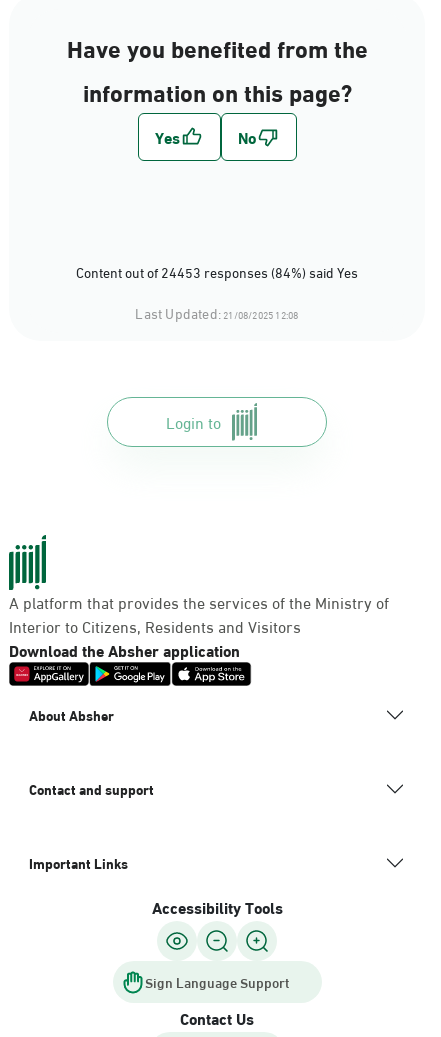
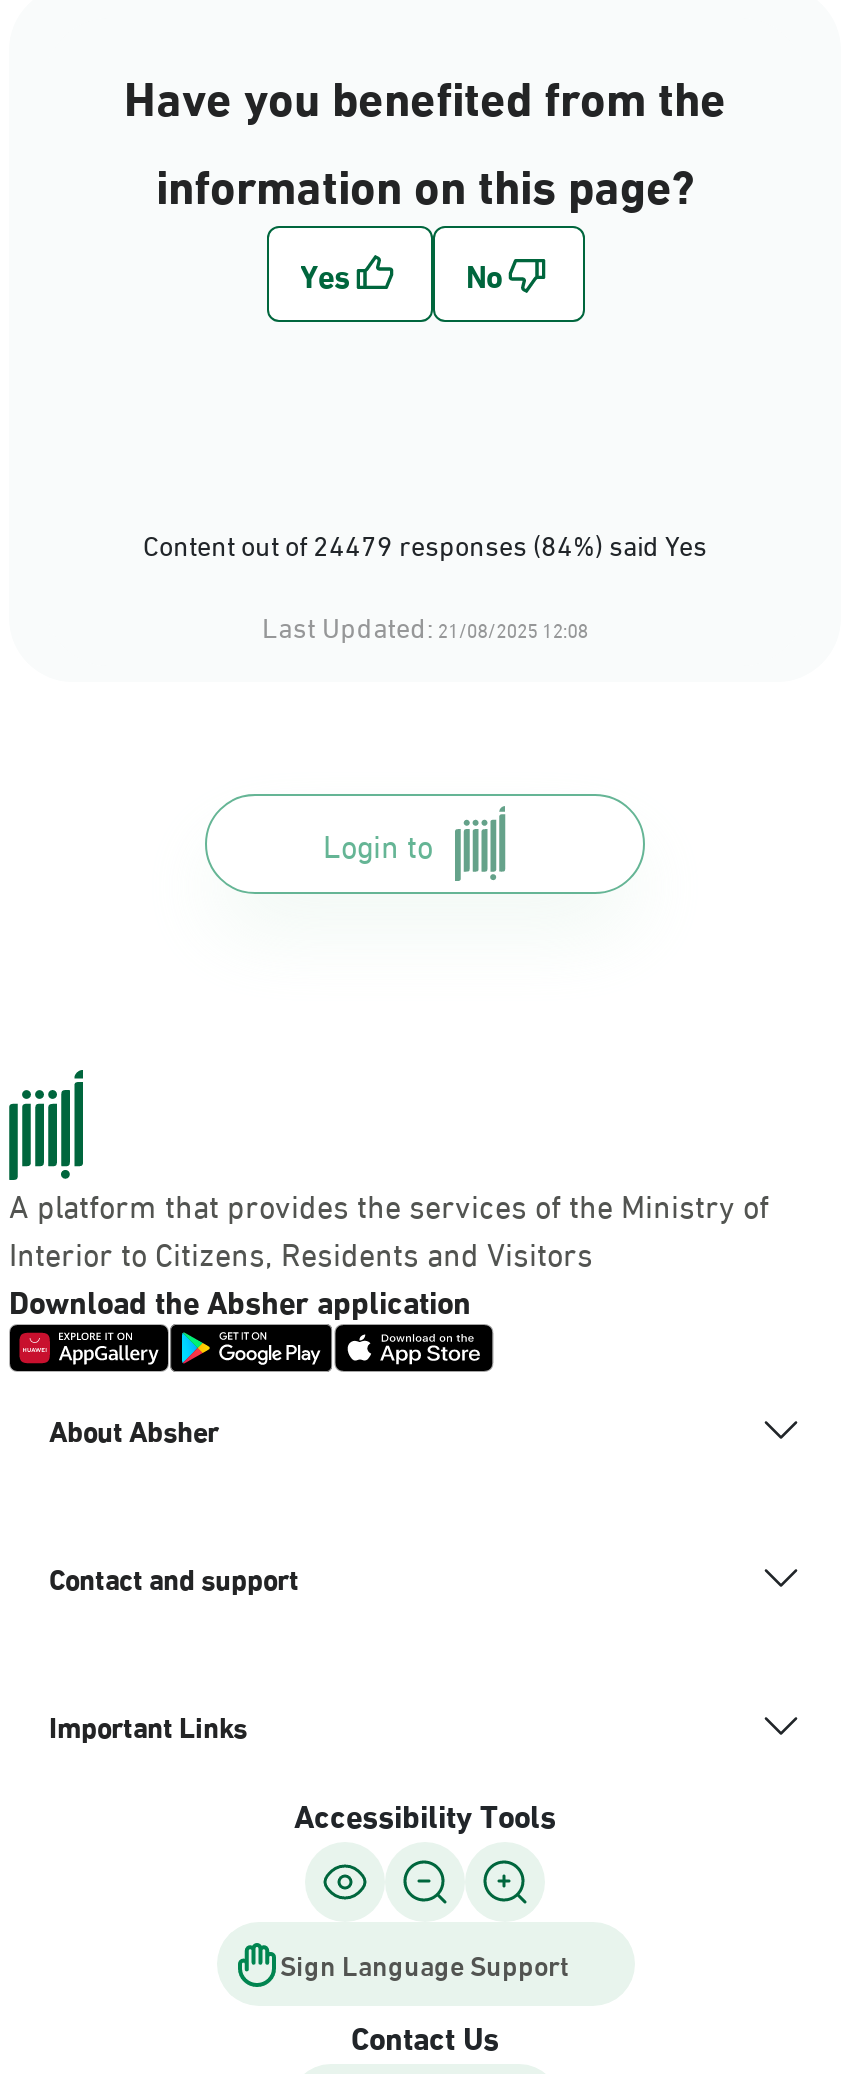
- Content out of 24453 responses (84%) said Yes
+ Content out of 24479 responses (84%) said Yes
